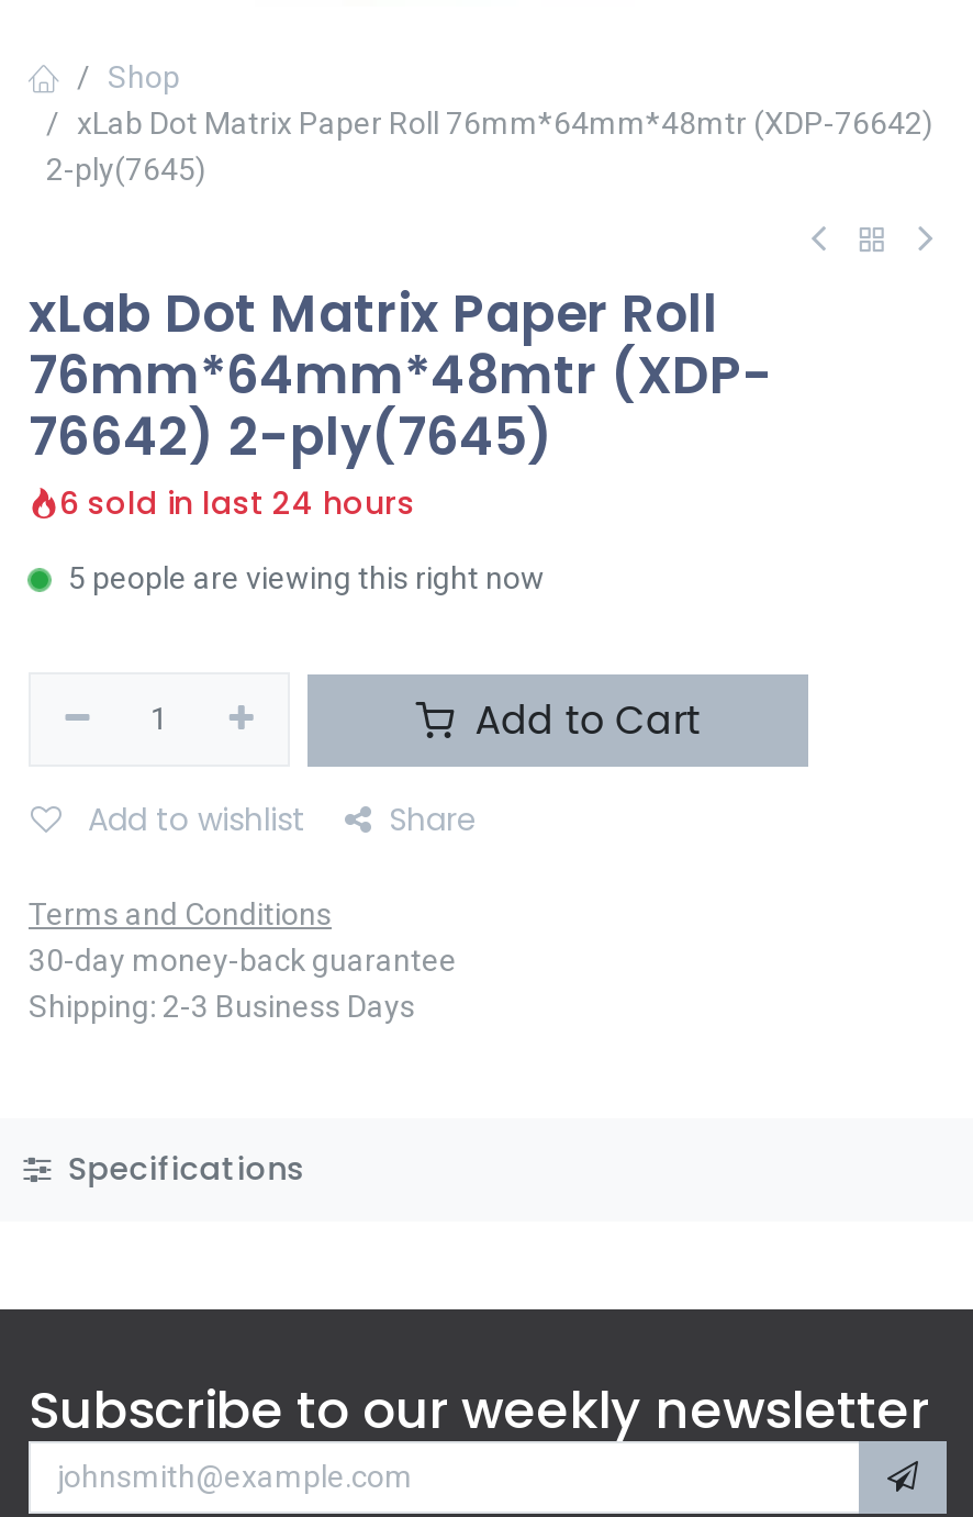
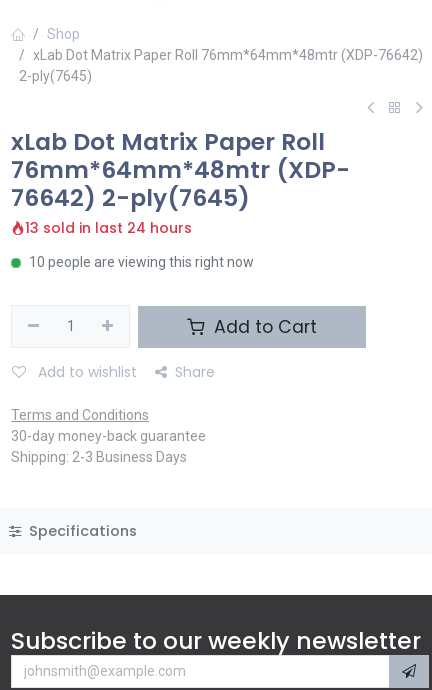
- 6 sold in last 24 hours
+ 13 sold in last 24 hours

- 5 people are viewing this right now
+ 10 people are viewing this right now
